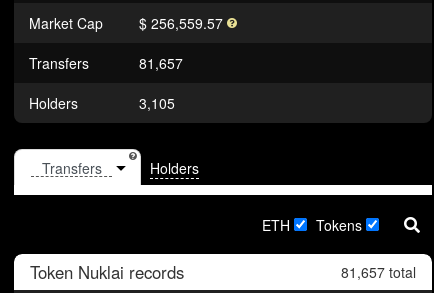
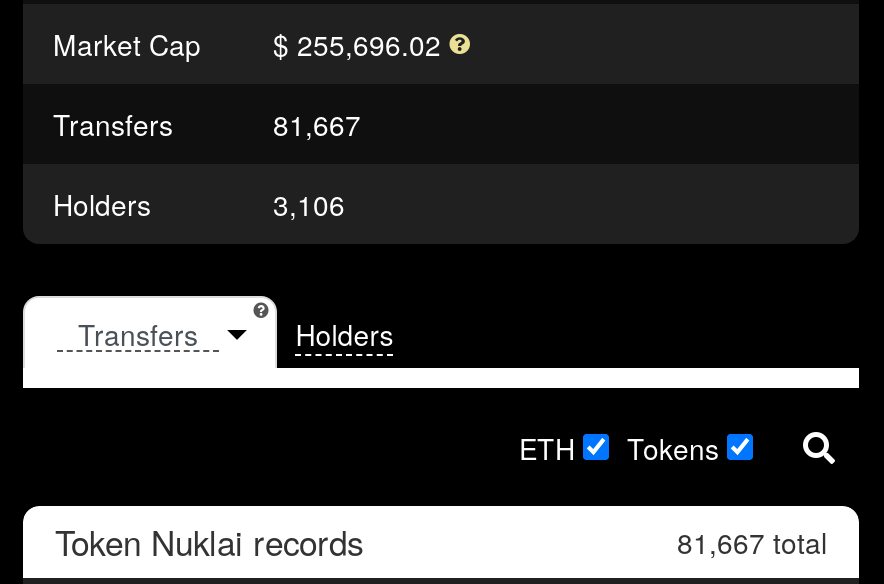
- Market Cap $ 256,559.57
+ Market Cap $ 255,696.02

- 81,657
+ 81,667

- 3,105
+ 3,106

- 81,657 total
+ 81,667 total
